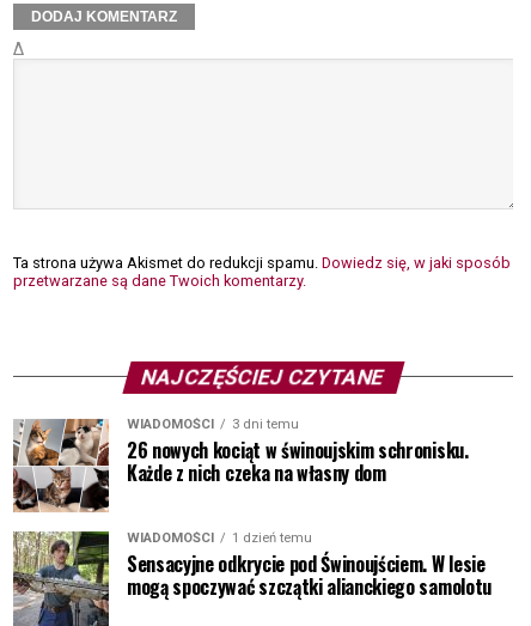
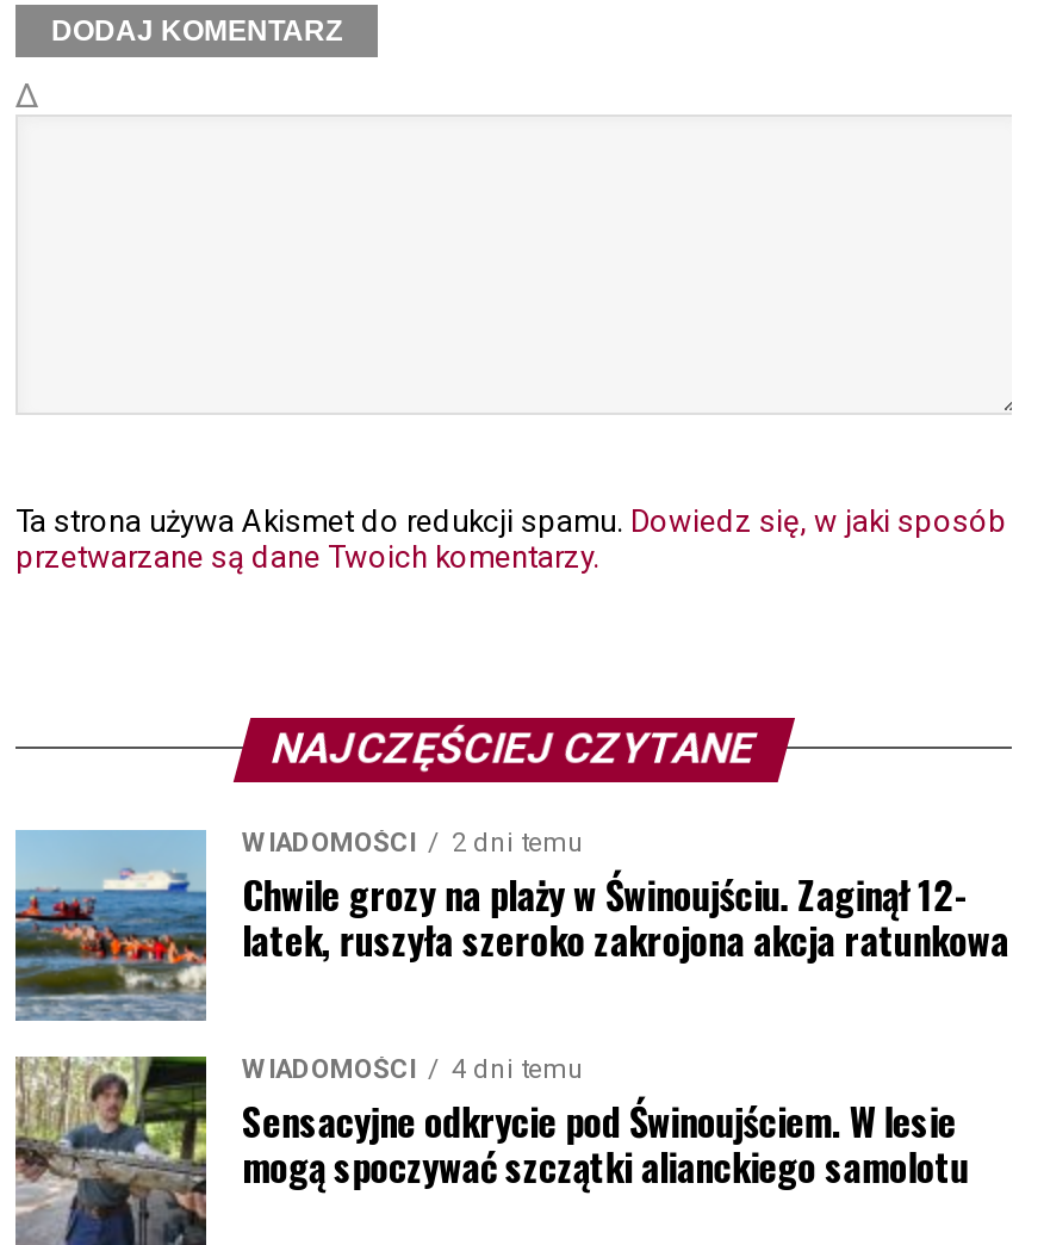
- [image]
- 3 dni temu
- 26 nowych kociąt w świnoujskim schronisku.
- Każde z nich czeka na własny dom
+ [image]
+ 2 dni temu
+ Chwile grozy na plaży w Świnoujściu. Zaginął 12-
+ latek, ruszyła szeroko zakrojona akcja ratunkowa

- WIADOMOŚCI 1 dzień temu
+ WIADOMOŚCI 4 dni temu
